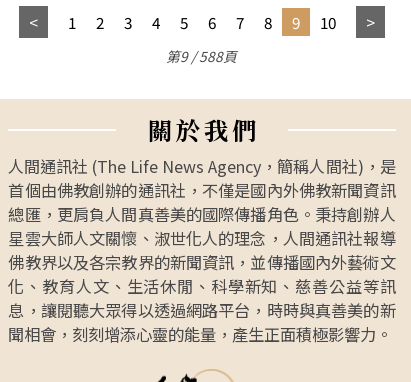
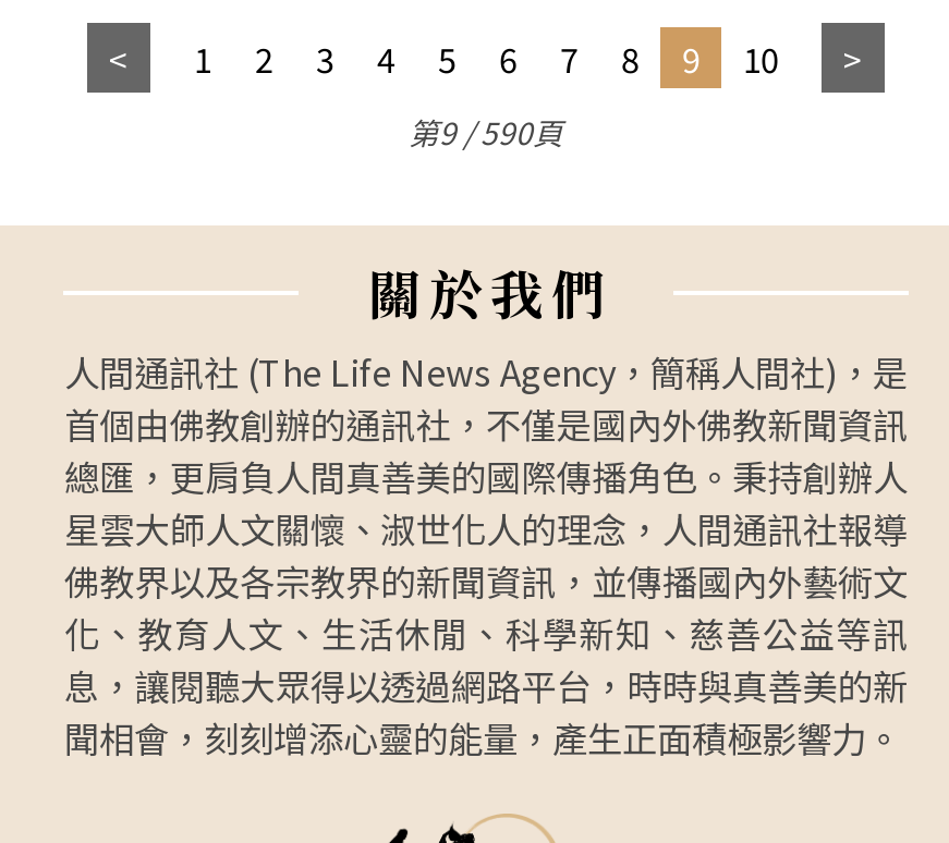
- 第9 / 588頁
+ 第9 / 590頁
